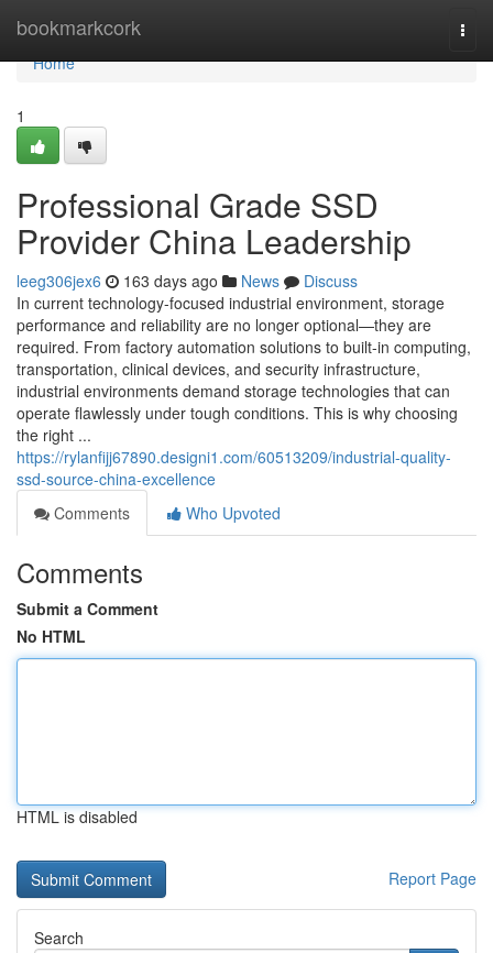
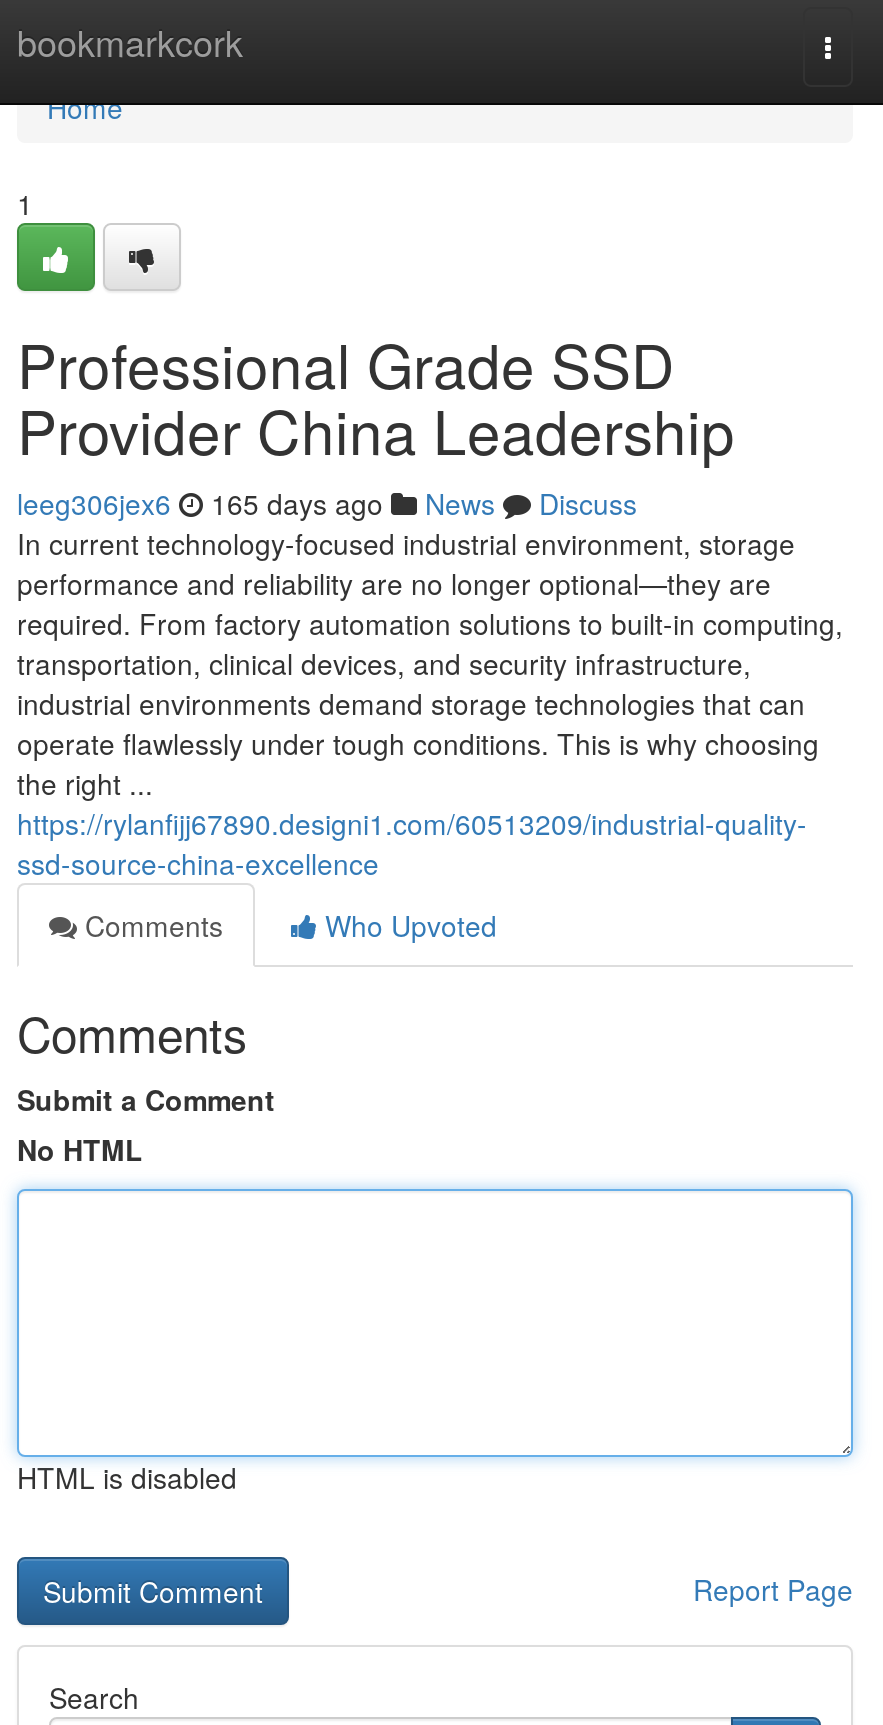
- leeg306jex6 163 days ago News Discuss
+ leeg306jex6 165 days ago News Discuss
